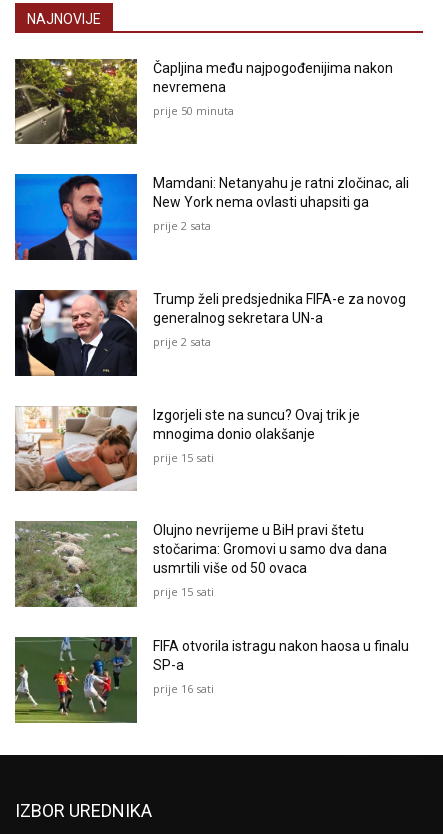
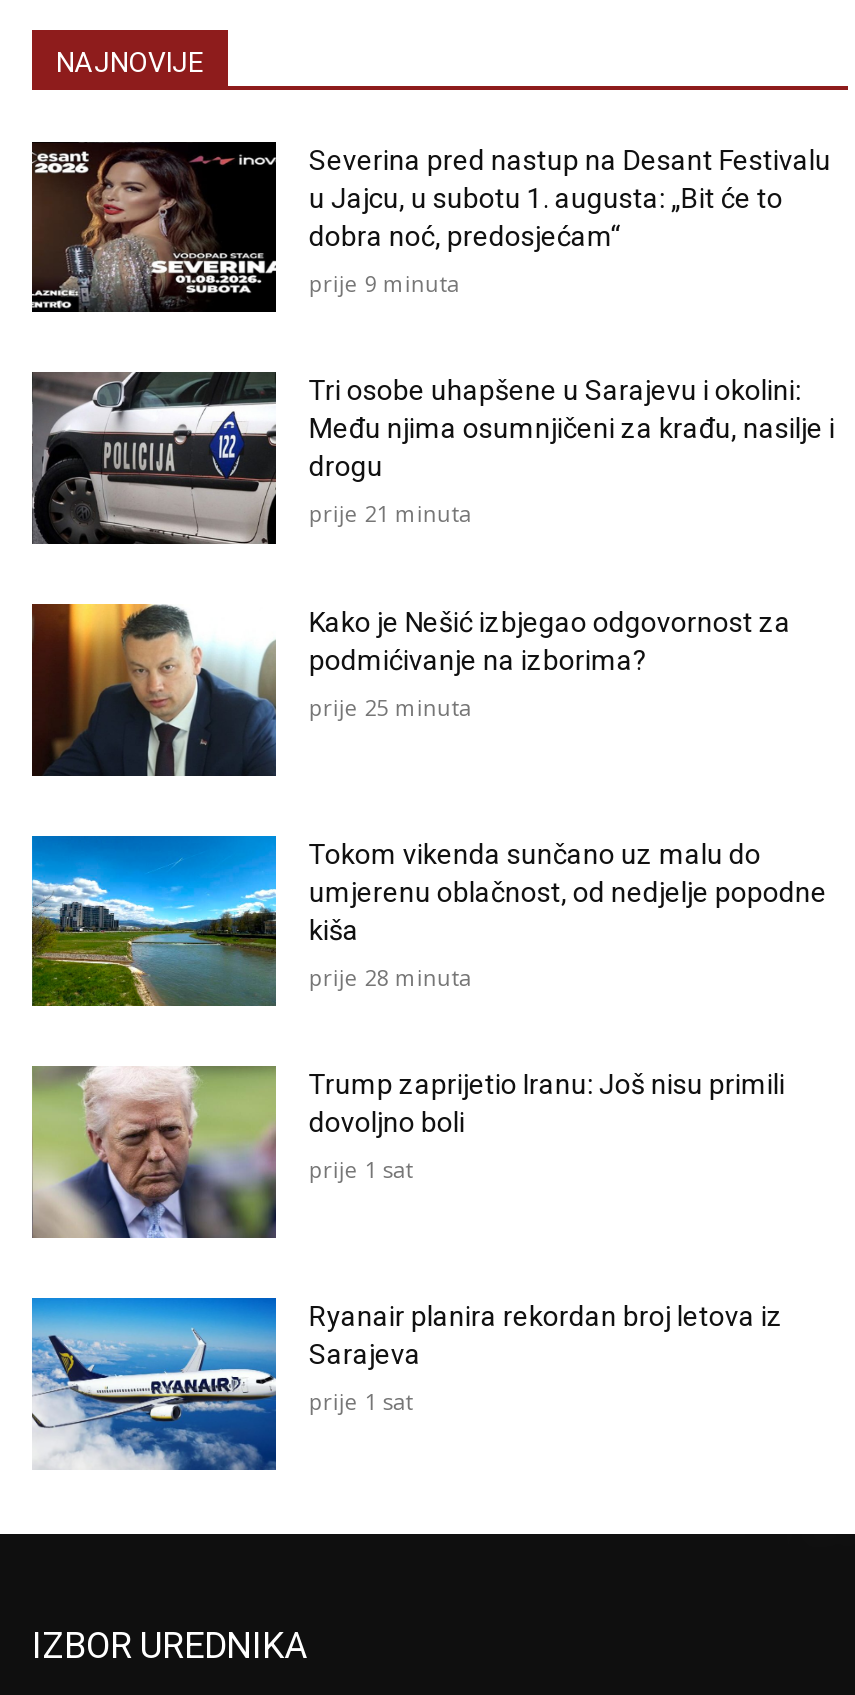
- [image]
- Čapljina među najpogođenijima nakon
- nevremena
+ [image]
+ Severina pred nastup na Desant Festivalu
+ u Jajcu, u subotu 1. augusta: „Bit će to
+ dobra noć, predosjećam“

- prije 50 minuta
+ prije 9 minuta

- [image]
- Mamdani: Netanyahu je ratni zločinac, ali
- New York nema ovlasti uhapsiti ga
+ [image]
+ Tri osobe uhapšene u Sarajevu i okolini:
+ Među njima osumnjičeni za krađu, nasilje i
+ drogu

- prije 2 sata
+ prije 21 minuta

- [image]
- Trump želi predsjednika FIFA-e za novog
- generalnog sekretara UN-a
+ [image]
+ Kako je Nešić izbjegao odgovornost za
+ podmićivanje na izborima?

- prije 2 sata
+ prije 25 minuta

- [image]
- Izgorjeli ste na suncu? Ovaj trik je
- mnogima donio olakšanje
+ [image]
+ Tokom vikenda sunčano uz malu do
+ umjerenu oblačnost, od nedjelje popodne
+ kiša

- prije 15 sati
+ prije 28 minuta

- [image]
- Olujno nevrijeme u BiH pravi štetu
- stočarima: Gromovi u samo dva dana
- usmrtili više od 50 ovaca
+ [image]
+ Trump zaprijetio Iranu: Još nisu primili
+ dovoljno boli

- prije 15 sati
+ prije 1 sat

- [image]
- FIFA otvorila istragu nakon haosa u finalu
- SP-a
+ [image]
+ Ryanair planira rekordan broj letova iz
+ Sarajeva

- prije 16 sati
+ prije 1 sat
